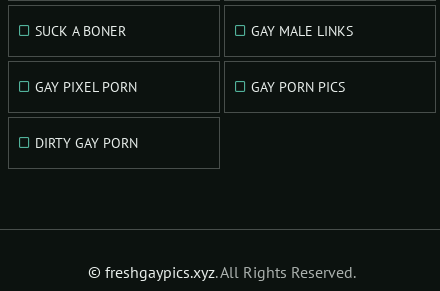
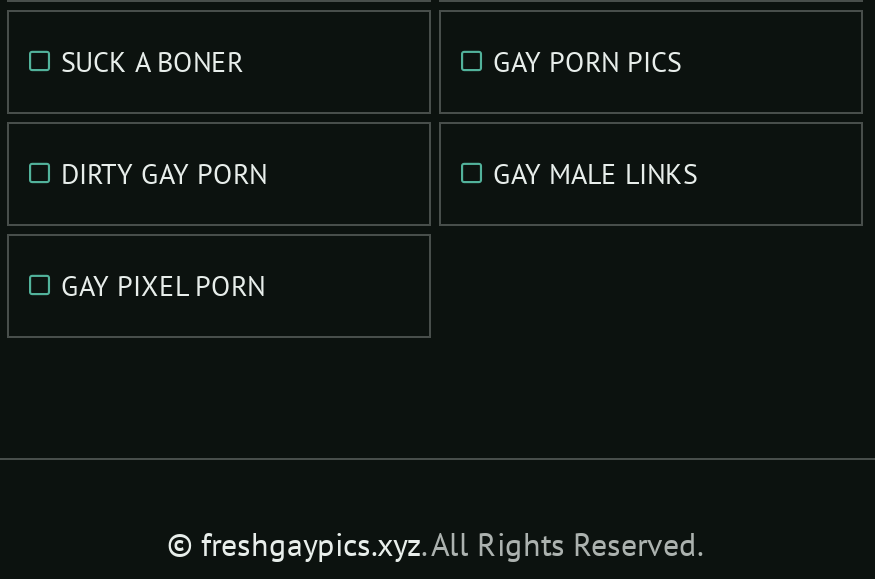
moved down: GAY MALE LINKS | GAY PIXEL PORN

moved up: GAY PORN PICS | DIRTY GAY PORN
